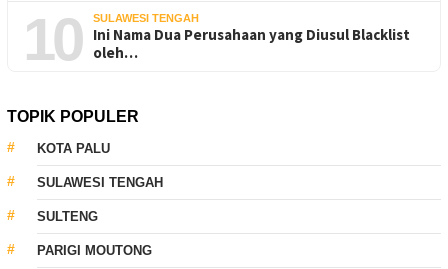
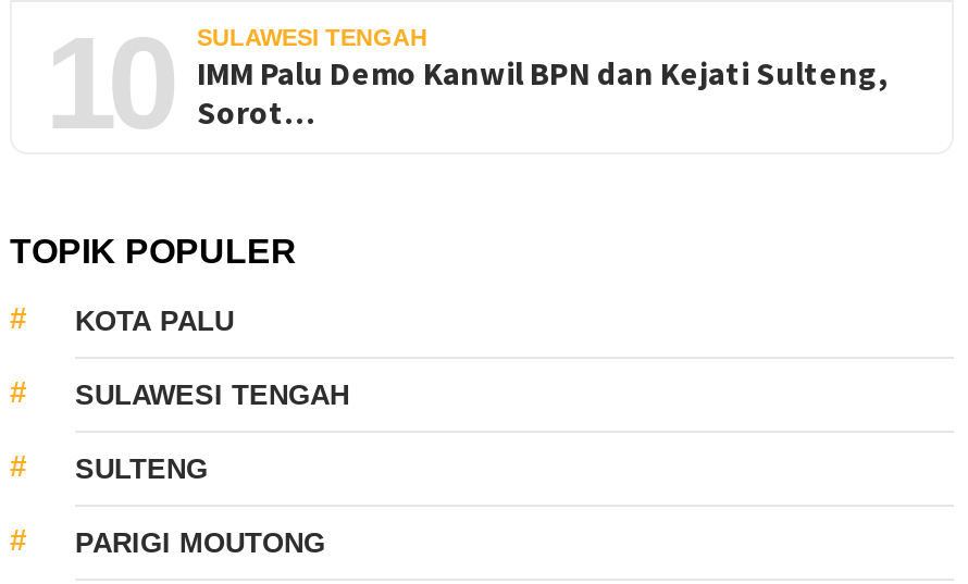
- Ini Nama Dua Perusahaan yang Diusul Blacklist
- oleh…
+ IMM Palu Demo Kanwil BPN dan Kejati Sulteng,
+ Sorot…
